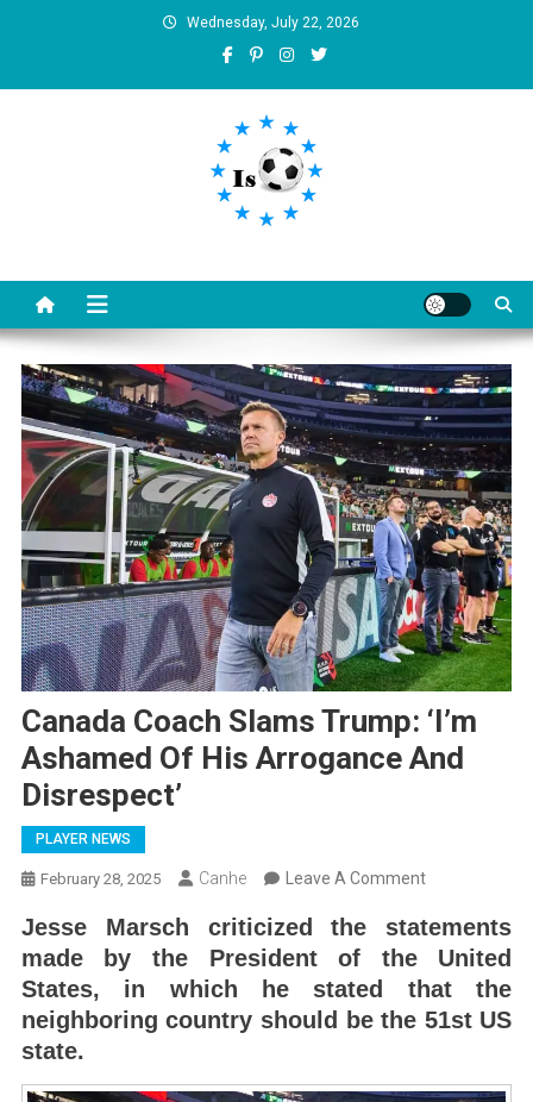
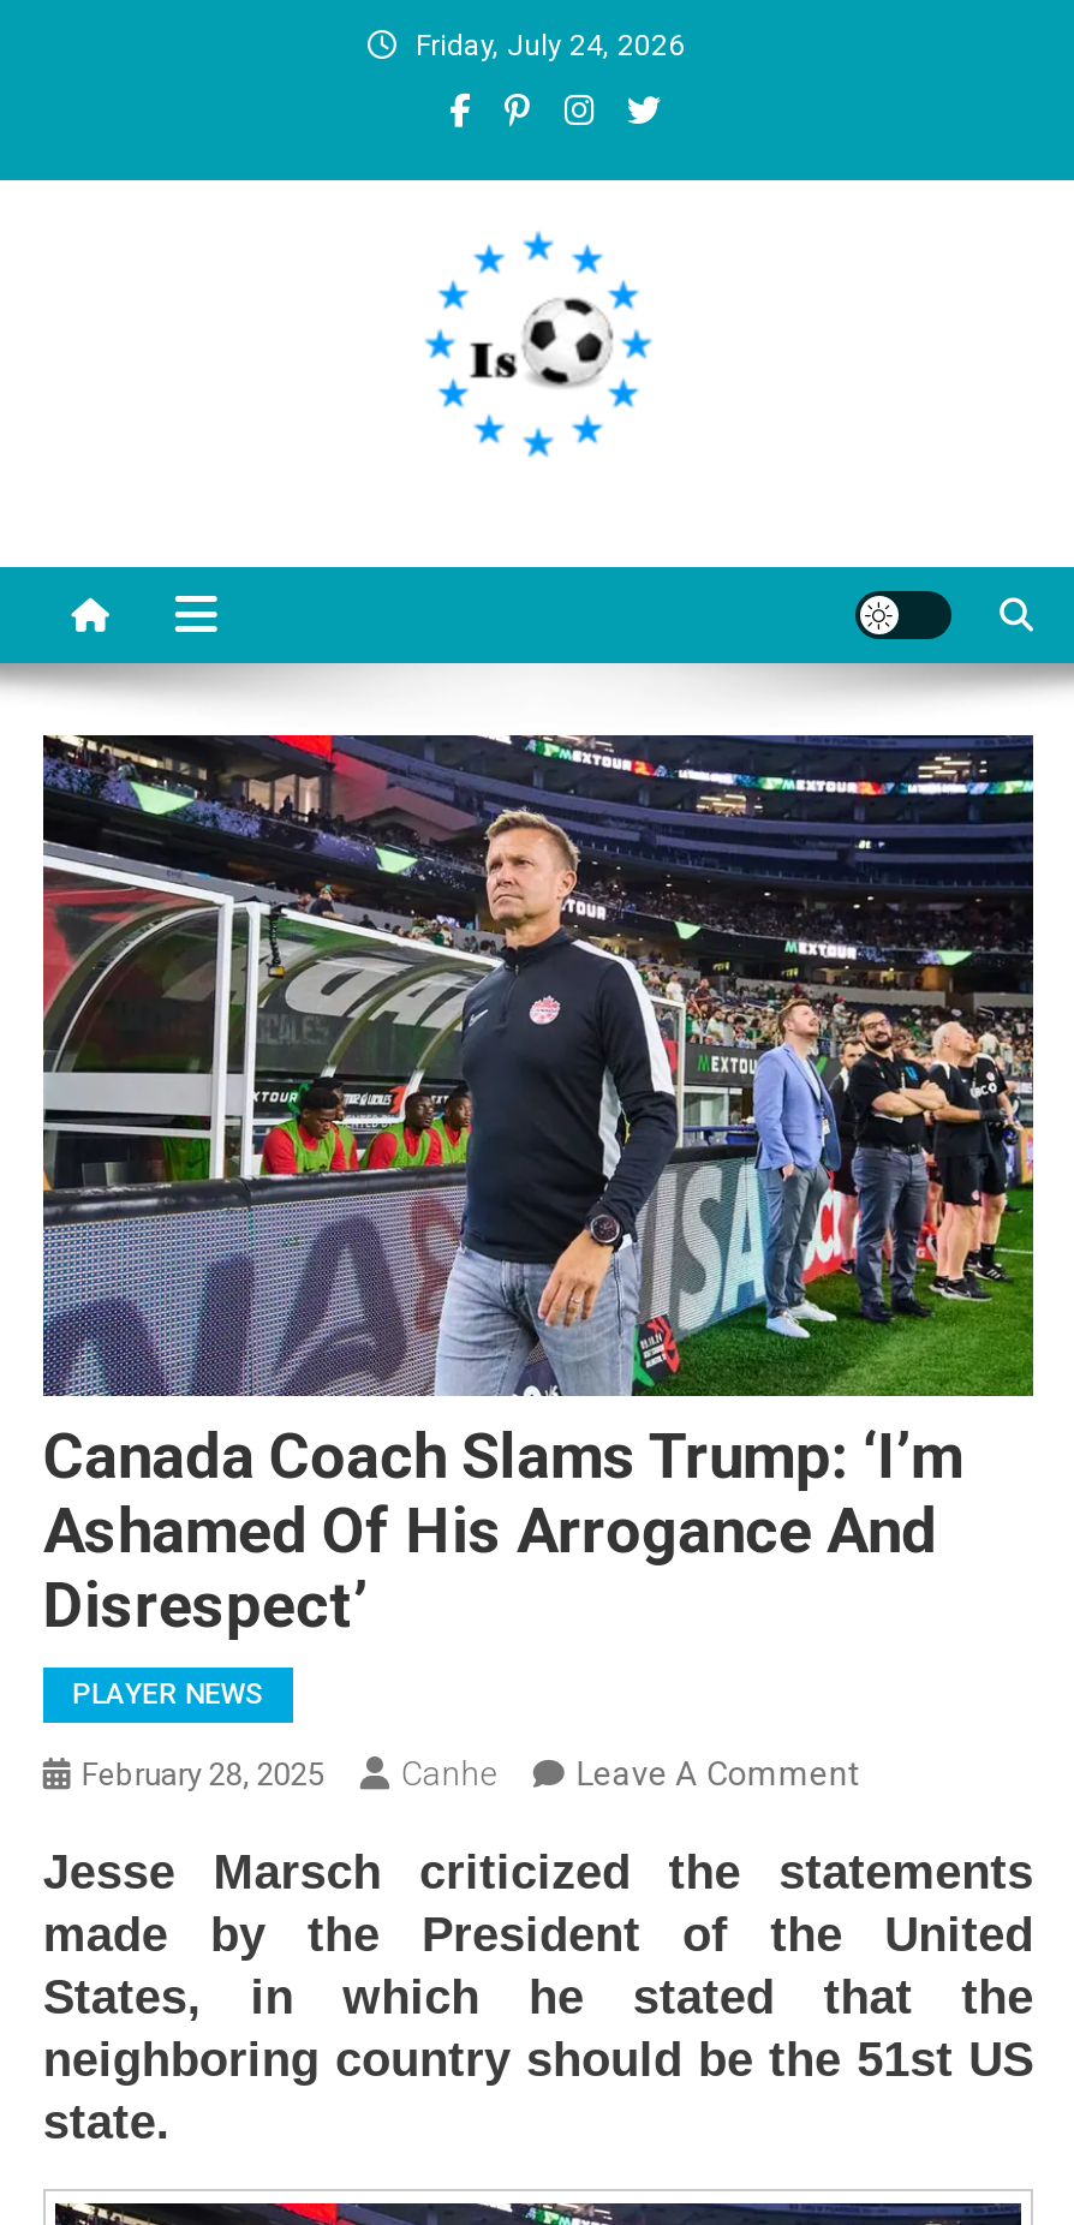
- Wednesday, July 22, 2026
+ Friday, July 24, 2026
